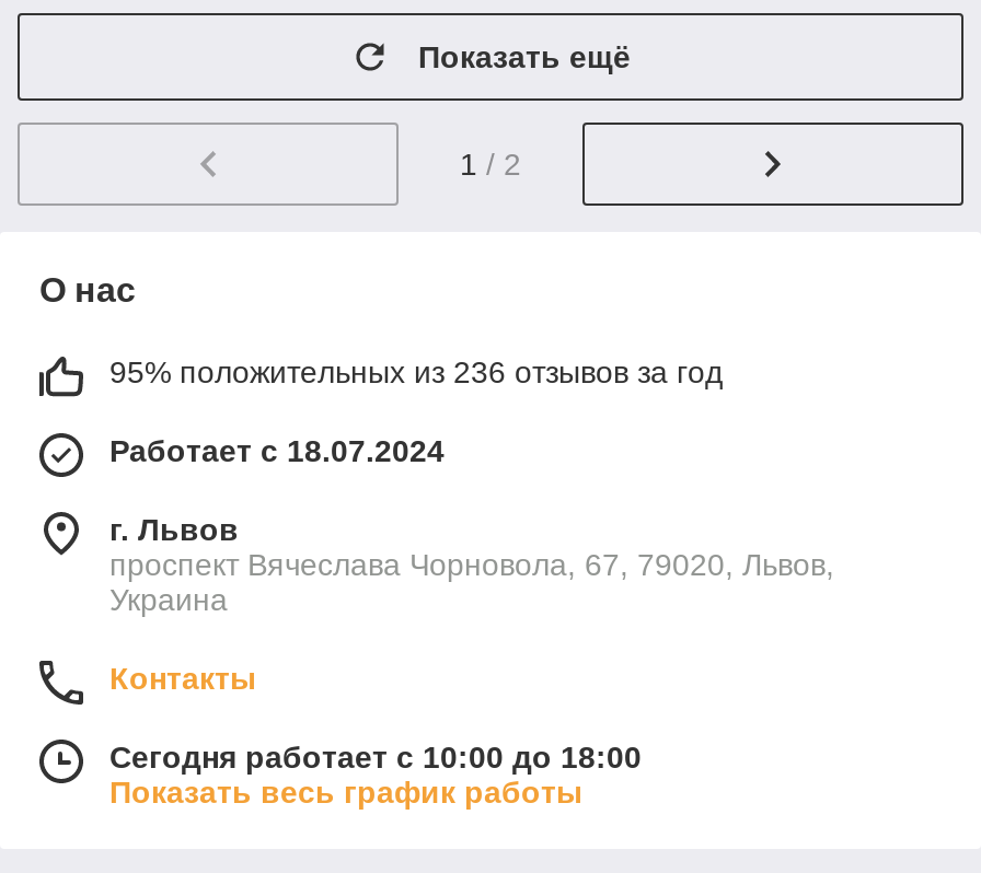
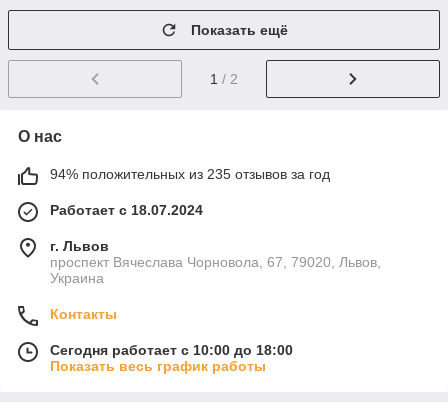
- 95% положительных из 236 отзывов за год
+ 94% положительных из 235 отзывов за год
